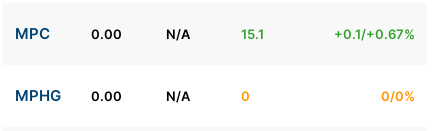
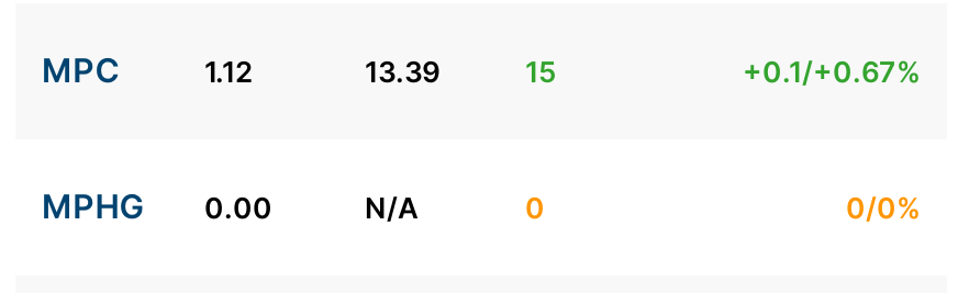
- 0.00
- N/A
- 15.1
+ 1.12
+ 13.39
+ 15
